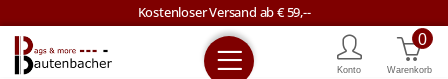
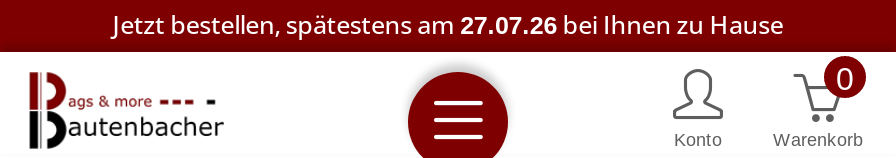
- Kostenloser Versand ab € 59,--
+ Jetzt bestellen, spätestens am 27.07.26 bei Ihnen zu Hause
